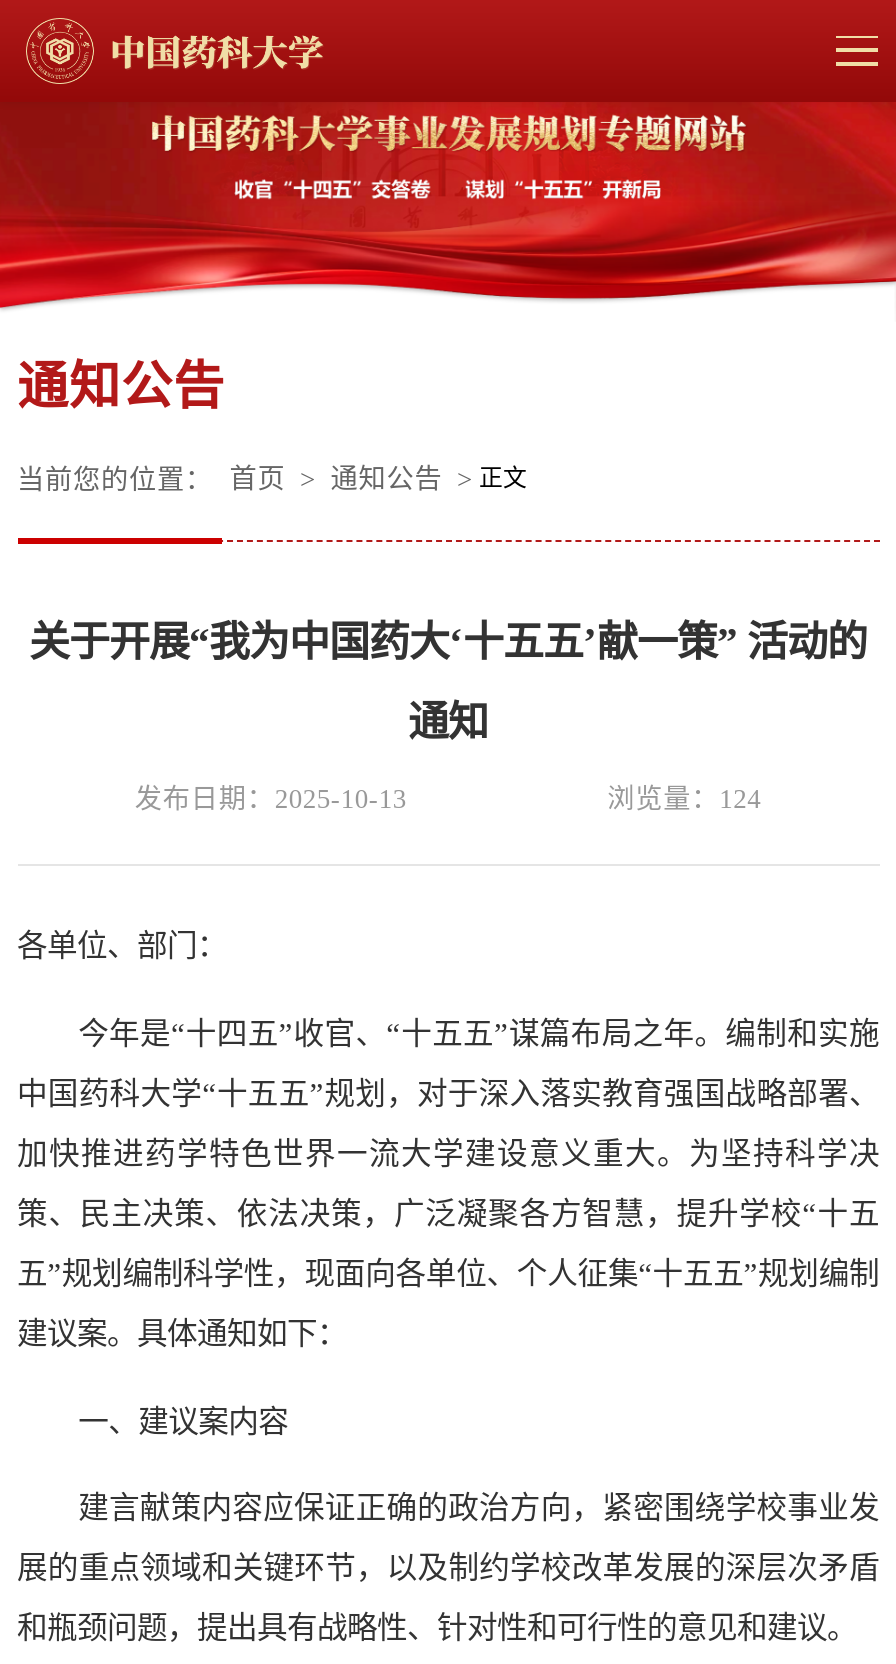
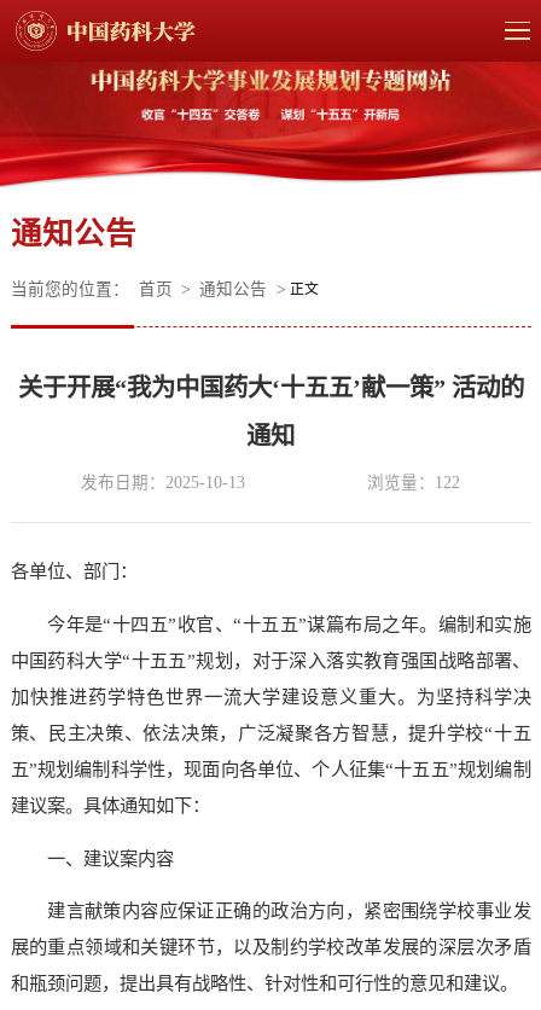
- 浏览量：124
+ 浏览量：122
